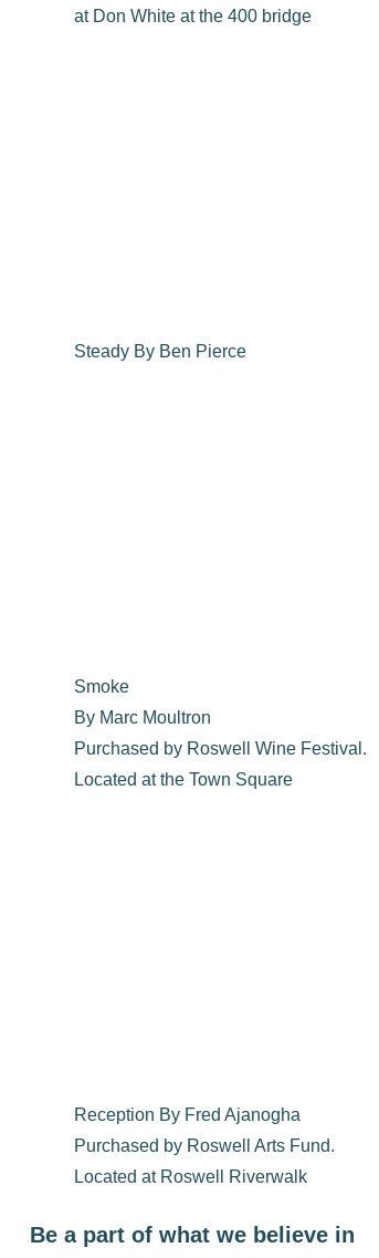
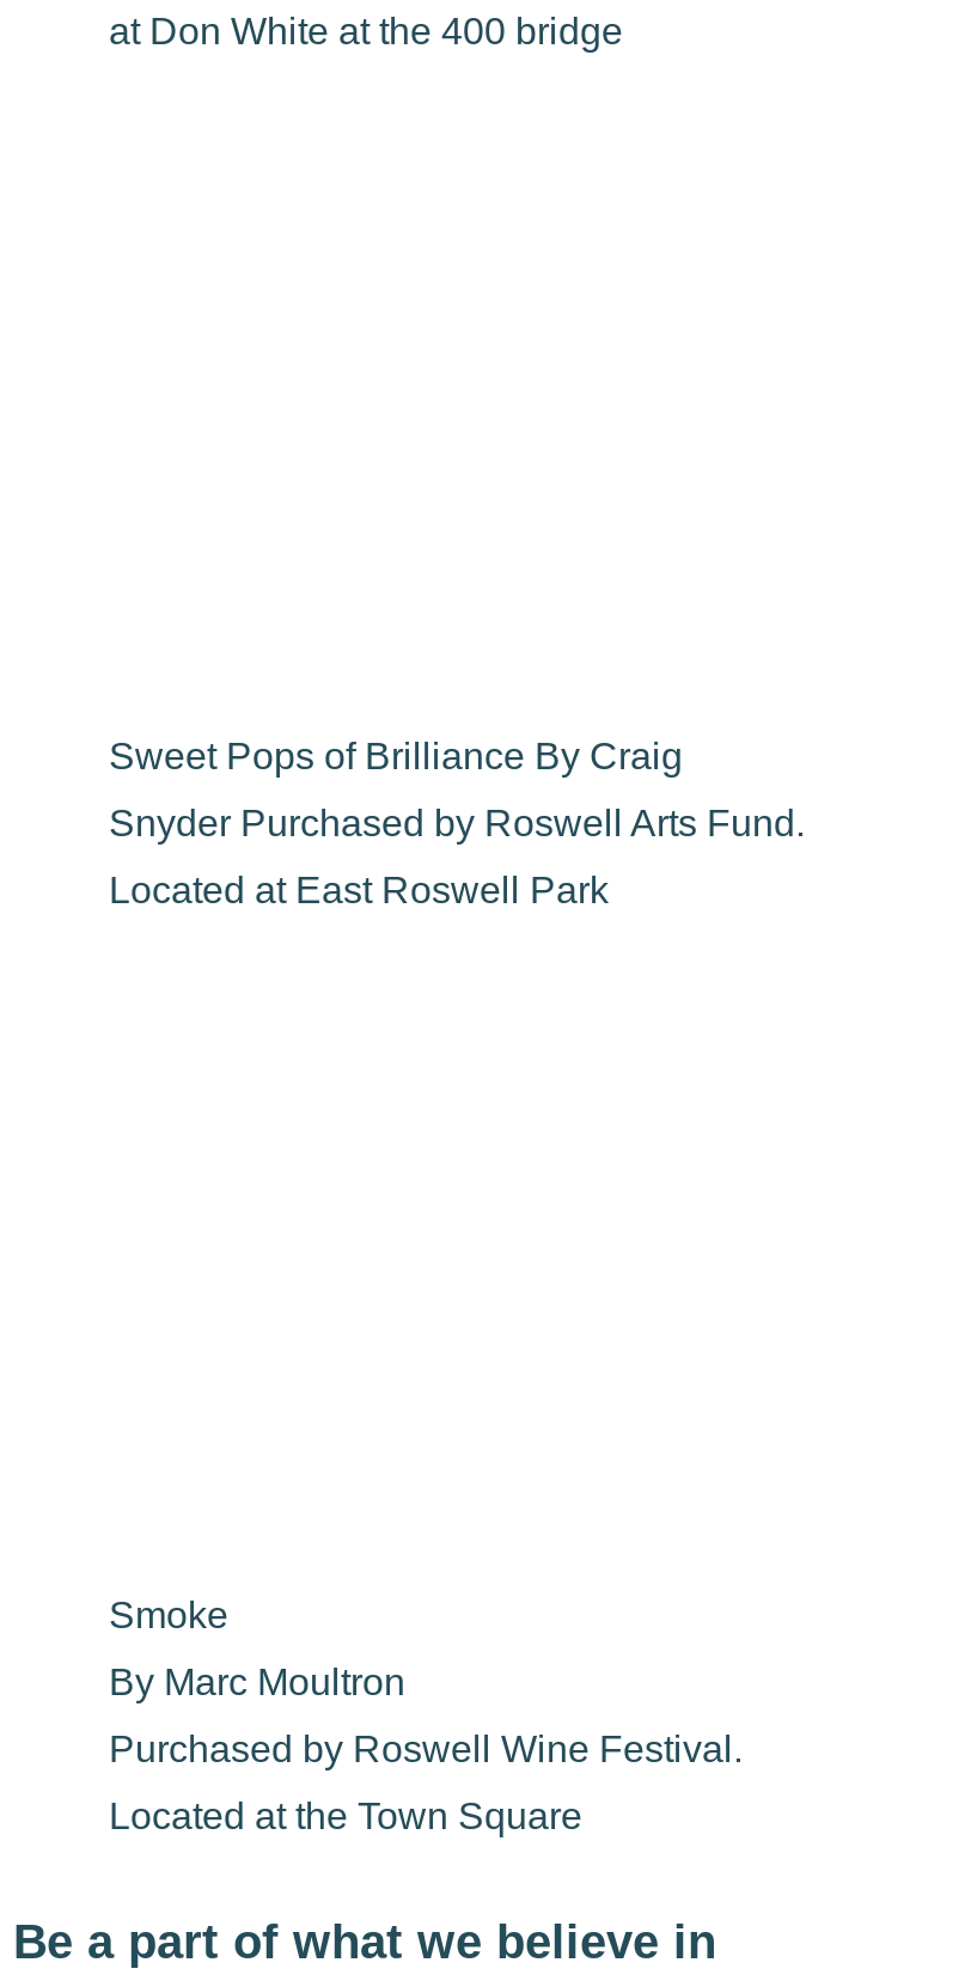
- Steady By Ben Pierce
+ Sweet Pops of Brilliance By Craig
+ Snyder Purchased by Roswell Arts Fund.
+ Located at East Roswell Park

moved down: Smoke | By Marc Moultron | Purchased by Roswell Wine Festival. | Located at the Town Square

- Reception By Fred Ajanogha
- Purchased by Roswell Arts Fund.
- Located at Roswell Riverwalk
